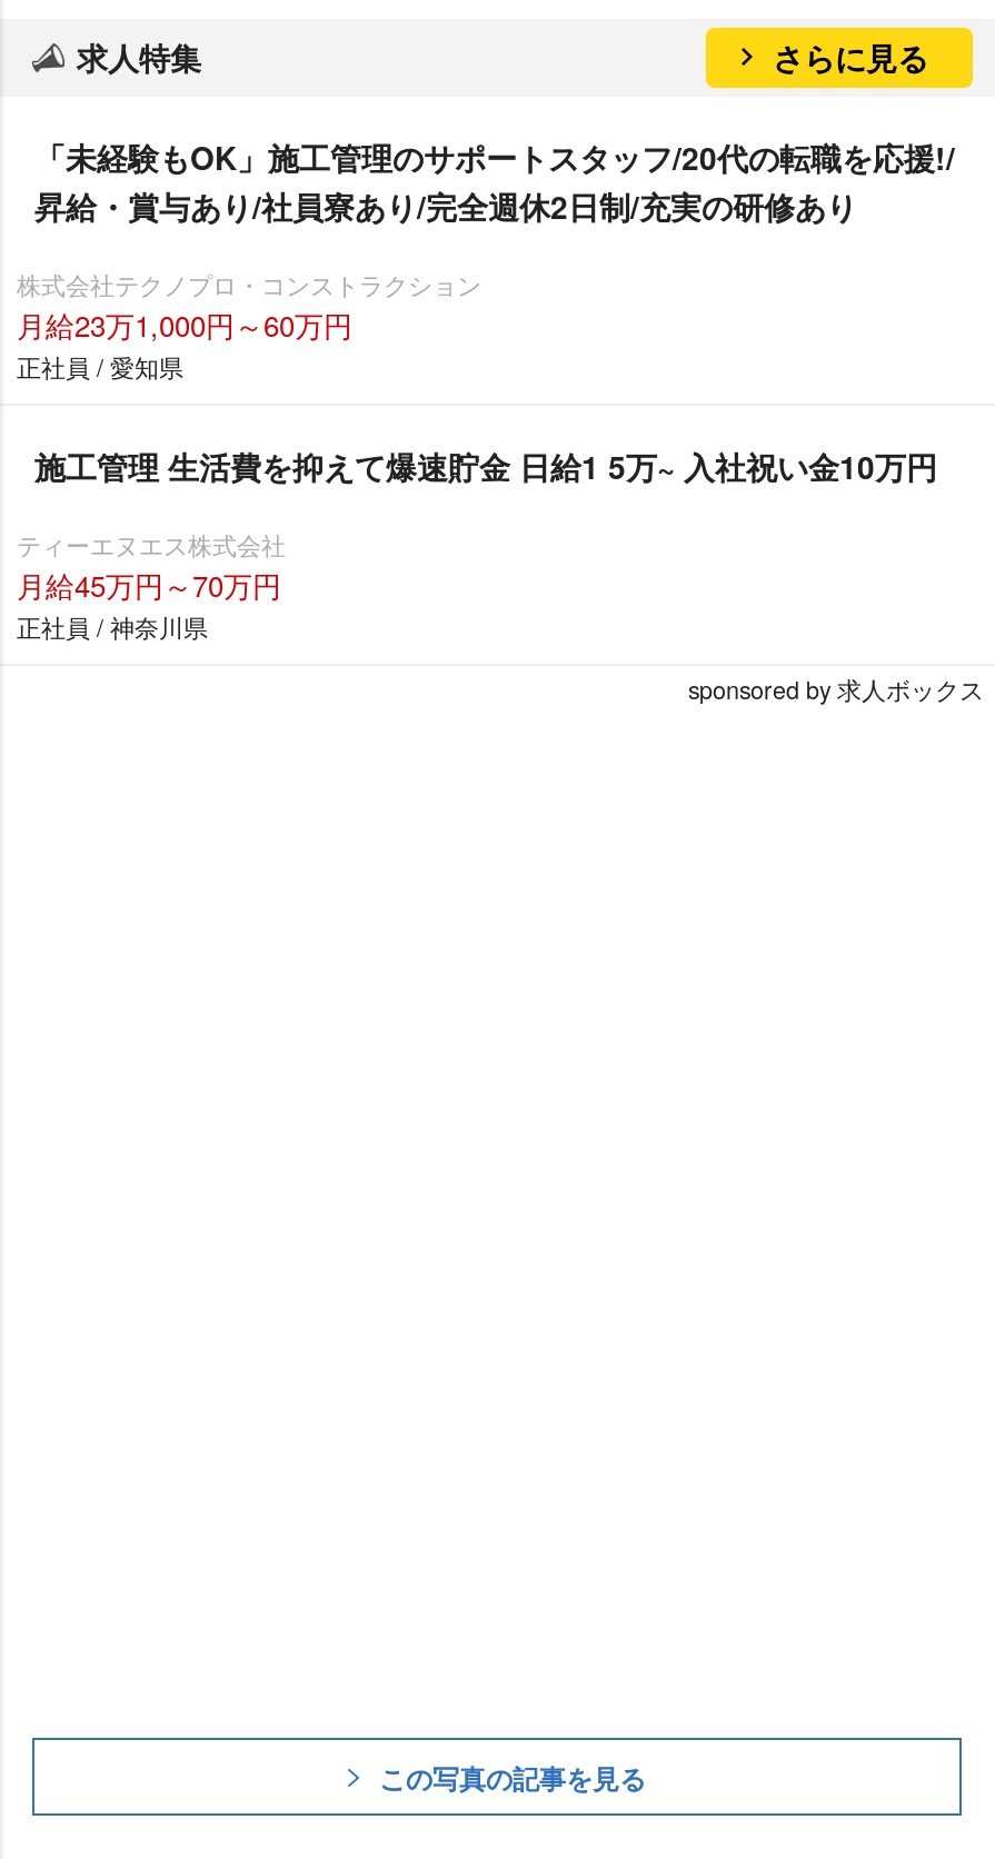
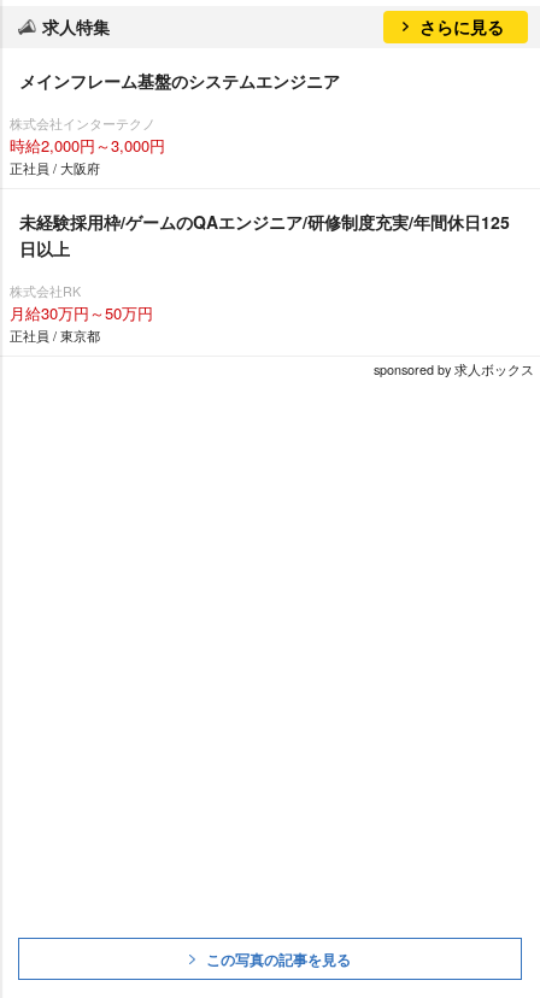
- 「未経験もOK」施工管理のサポートスタッフ/20代の転職を応援!/
- 昇給・賞与あり/社員寮あり/完全週休2日制/充実の研修あり
+ メインフレーム基盤のシステムエンジニア

- 株式会社テクノプロ・コンストラクション
- 月給23万1,000円～60万円
- 正社員 / 愛知県
+ 株式会社インターテクノ
+ 時給2,000円～3,000円
+ 正社員 / 大阪府

- 施工管理 生活費を抑えて爆速貯金 日給1 5万~ 入社祝い金10万円
+ 未経験採用枠/ゲームのQAエンジニア/研修制度充実/年間休日125
+ 日以上

- ティーエヌエス株式会社
- 月給45万円～70万円
- 正社員 / 神奈川県
+ 株式会社RK
+ 月給30万円～50万円
+ 正社員 / 東京都
